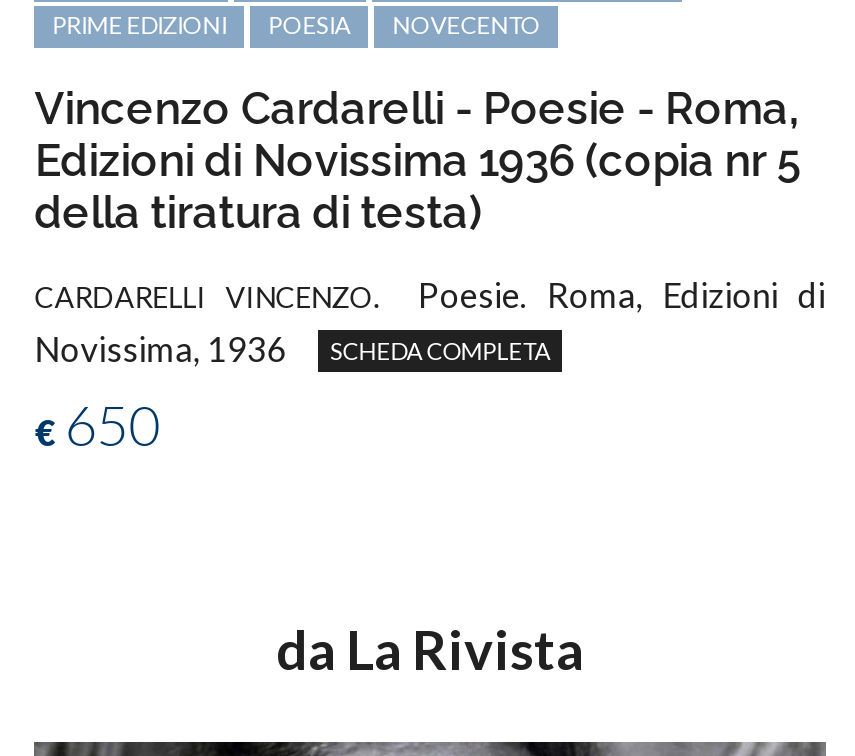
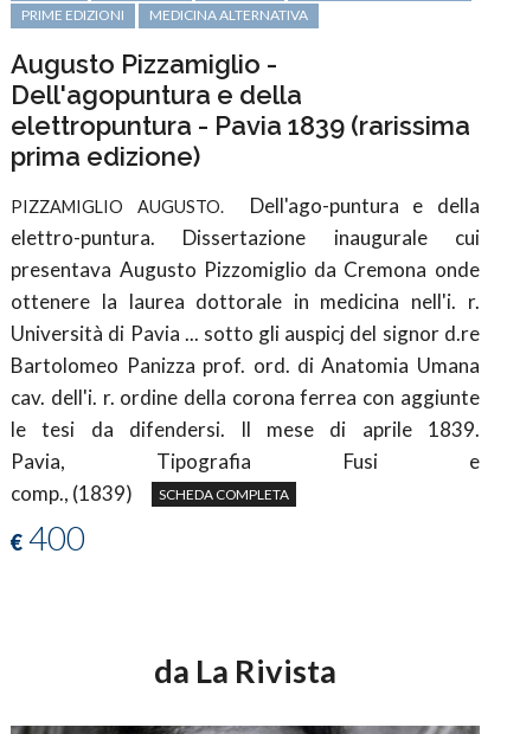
- POESIA
- NOVECENTO
+ MEDICINA ALTERNATIVA

- Vincenzo Cardarelli - Poesie - Roma,
- Edizioni di Novissima 1936 (copia nr 5
- della tiratura di testa)
+ Augusto Pizzamiglio -
+ Dell'agopuntura e della
+ elettropuntura - Pavia 1839 (rarissima
+ prima edizione)

- CARDARELLI VINCENZO. Poesie. Roma, Edizioni di
- Novissima, 1936
+ PIZZAMIGLIO AUGUSTO.
+ Dell'ago-puntura e della
+ elettro-puntura. Dissertazione inaugurale cui
+ presentava Augusto Pizzomiglio da Cremona onde
+ ottenere la laurea dottorale in medicina nell'i. r.
+ Università di Pavia ... sotto gli auspicj del signor d.re
+ Bartolomeo Panizza prof. ord. di Anatomia Umana
+ cav. dell'i. r. ordine della corona ferrea con aggiunte
+ le tesi da difendersi. Il mese di aprile 1839.
+ Pavia, Tipografia Fusi e
+ comp., (1839)

- €650
+ €400
